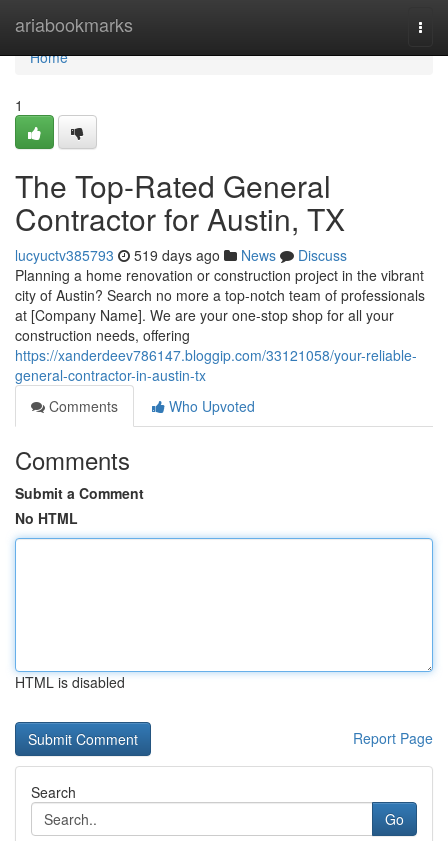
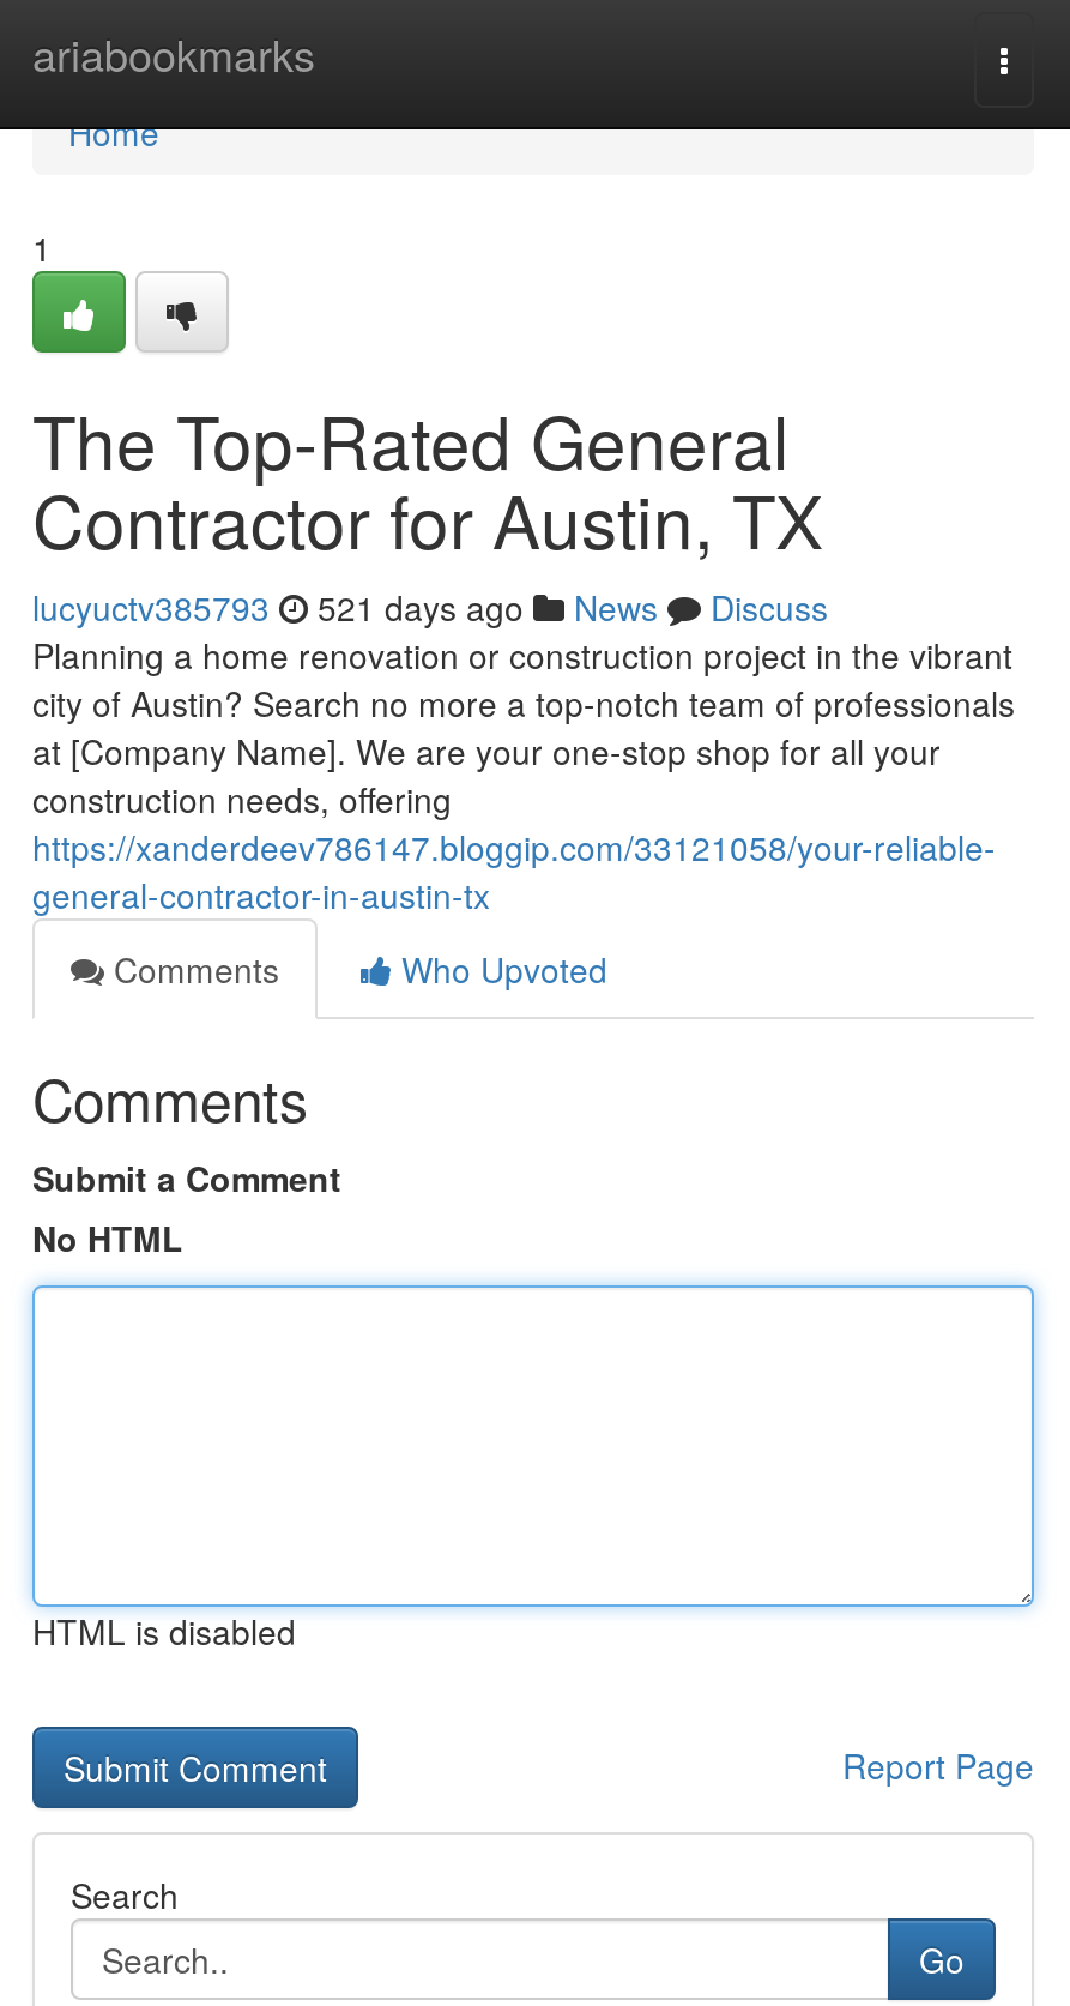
- lucyuctv385793 519 days ago News Discuss
+ lucyuctv385793 521 days ago News Discuss
